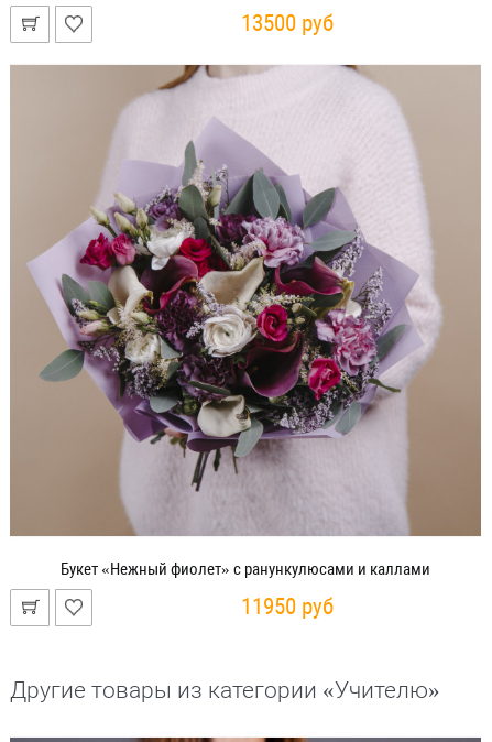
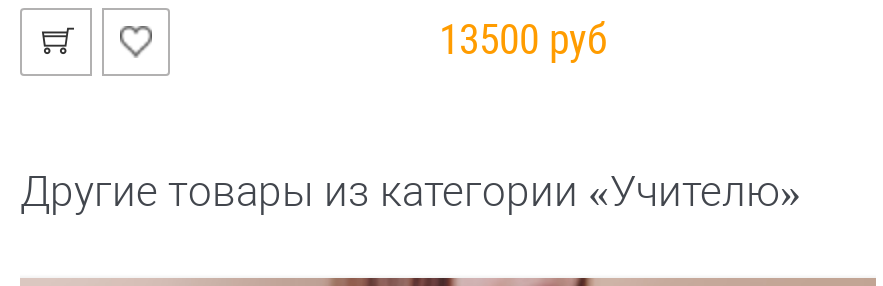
- [image]
- Букет «Нежный фиолет» с ранункулюсами и каллами
- 11950 руб
